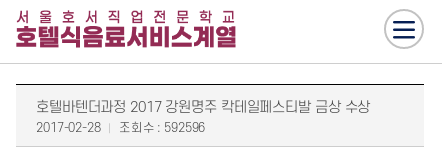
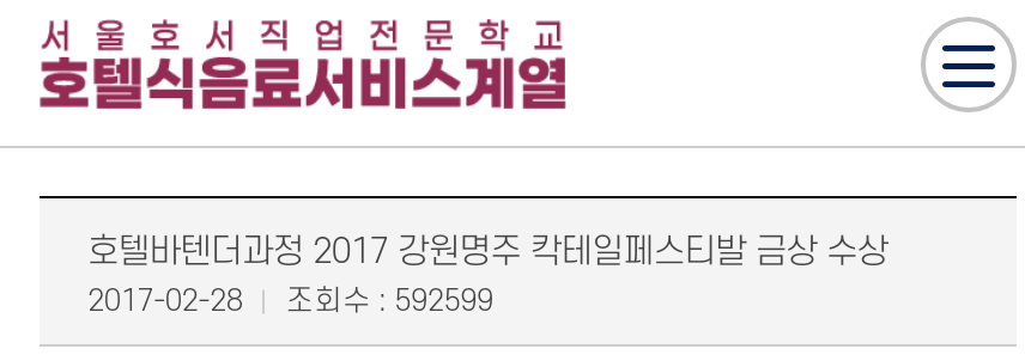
- 2017-02-28 조회수 : 592596
+ 2017-02-28 조회수 : 592599
